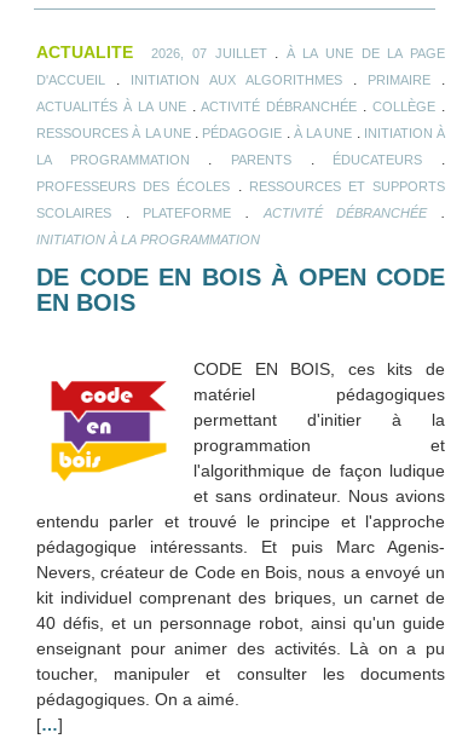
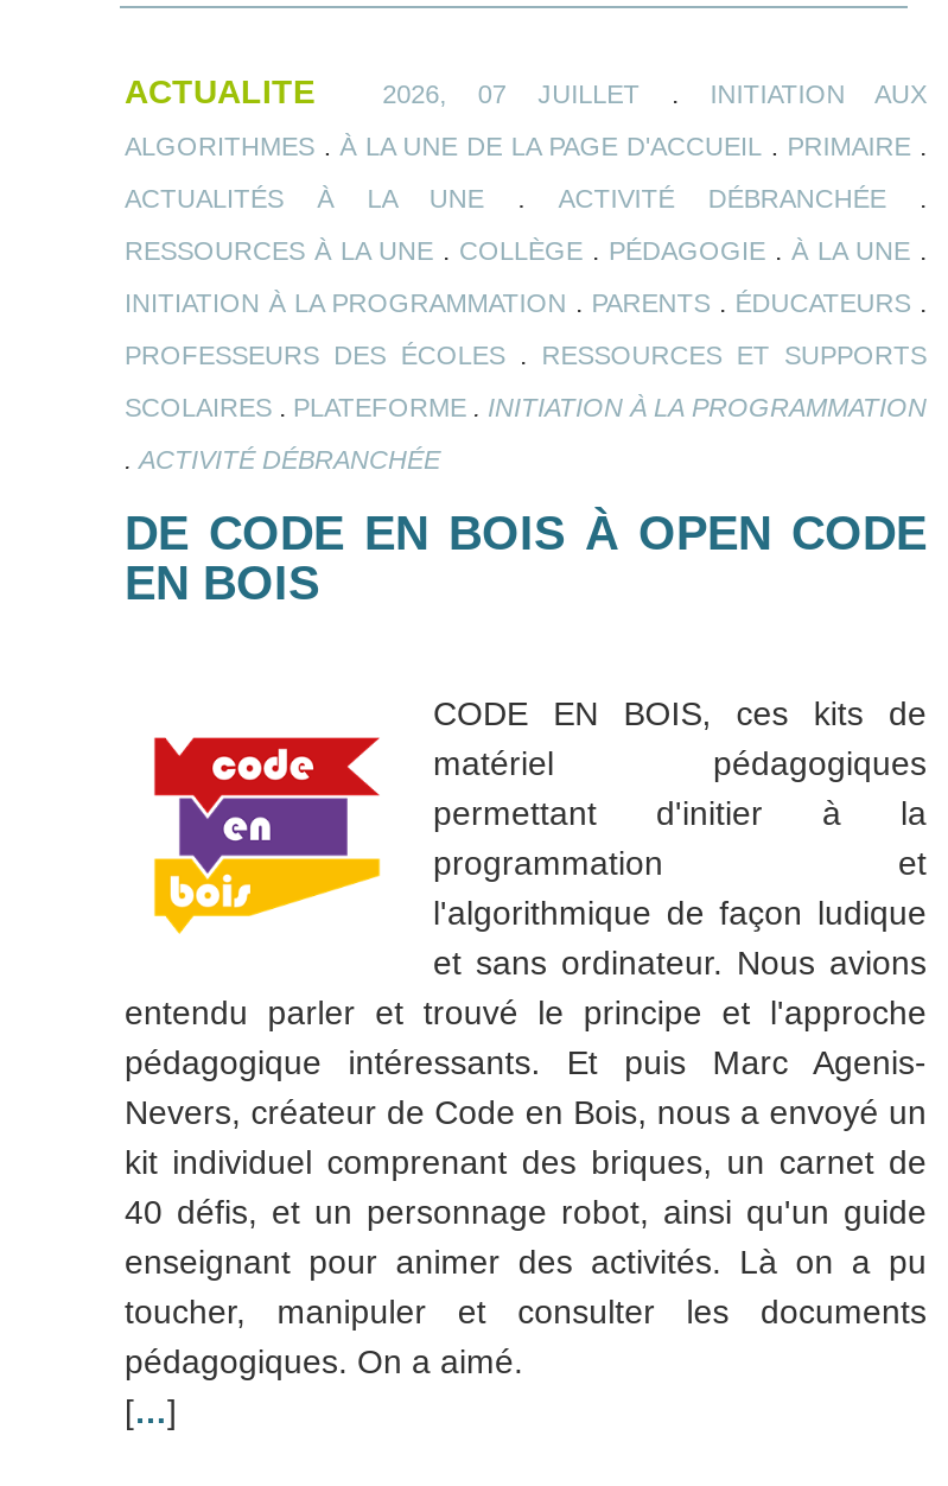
- 2026, 07 JUILLET. À LA UNE DE LA PAGE
+ 2026, 07 JUILLET. INITIATION AUX

- D'ACCUEIL. INITIATION AUX ALGORITHMES. PRIMAIRE.
+ ALGORITHMES. À LA UNE DE LA PAGE D'ACCUEIL. PRIMAIRE.

- ACTUALITÉS À LA UNE. ACTIVITÉ DÉBRANCHÉE. COLLÈGE.
+ ACTUALITÉS À LA UNE. ACTIVITÉ DÉBRANCHÉE.

- RESSOURCES À LA UNE. PÉDAGOGIE. À LA UNE. INITIATION À
+ RESSOURCES À LA UNE. COLLÈGE. PÉDAGOGIE. À LA UNE.

- LA PROGRAMMATION. PARENTS. ÉDUCATEURS.
+ INITIATION À LA PROGRAMMATION. PARENTS. ÉDUCATEURS.

- SCOLAIRES. PLATEFORME. ACTIVITÉ DÉBRANCHÉE.
+ SCOLAIRES. PLATEFORME. INITIATION À LA PROGRAMMATION

- INITIATION À LA PROGRAMMATION
+ . ACTIVITÉ DÉBRANCHÉE
